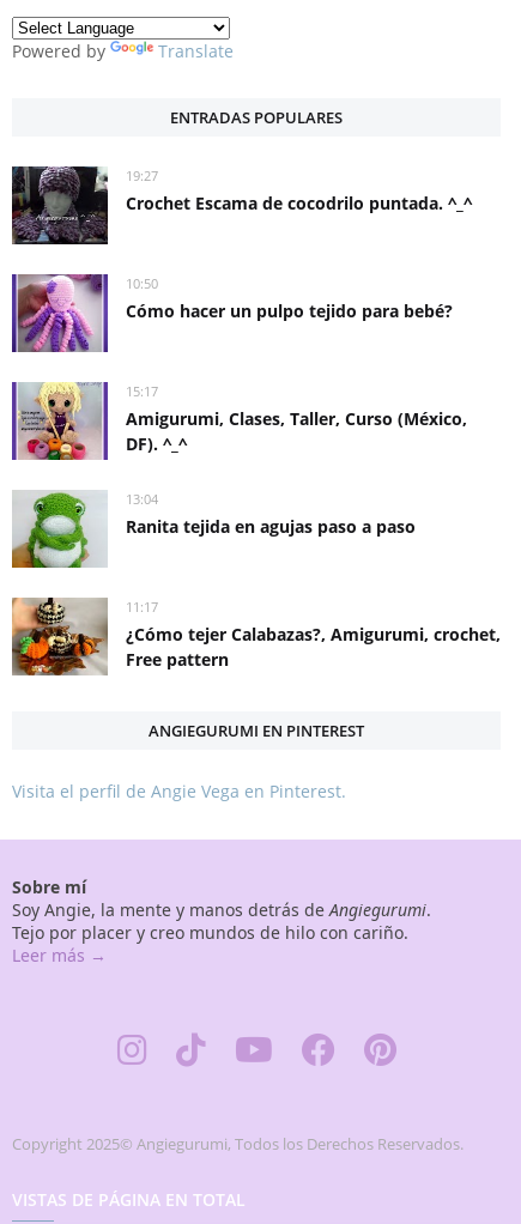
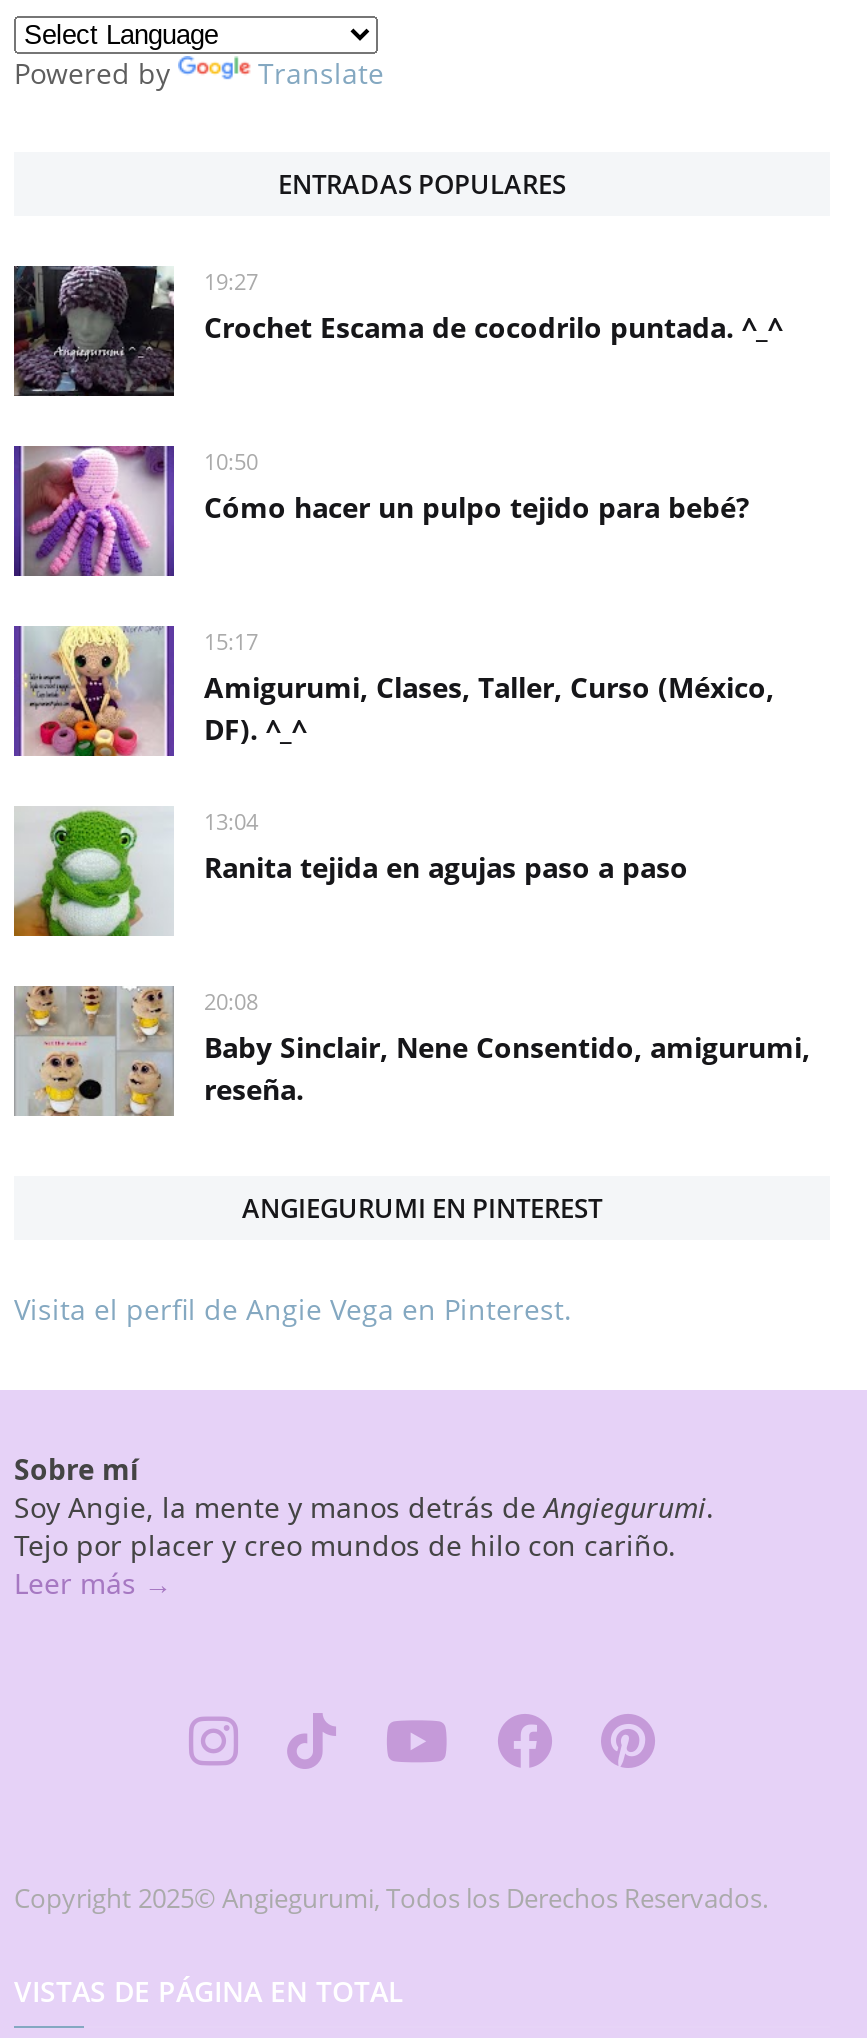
- [image]
- 11:17
- ¿Cómo tejer Calabazas?, Amigurumi, crochet,
- Free pattern
+ [image]
+ 20:08
+ Baby Sinclair, Nene Consentido, amigurumi,
+ reseña.
